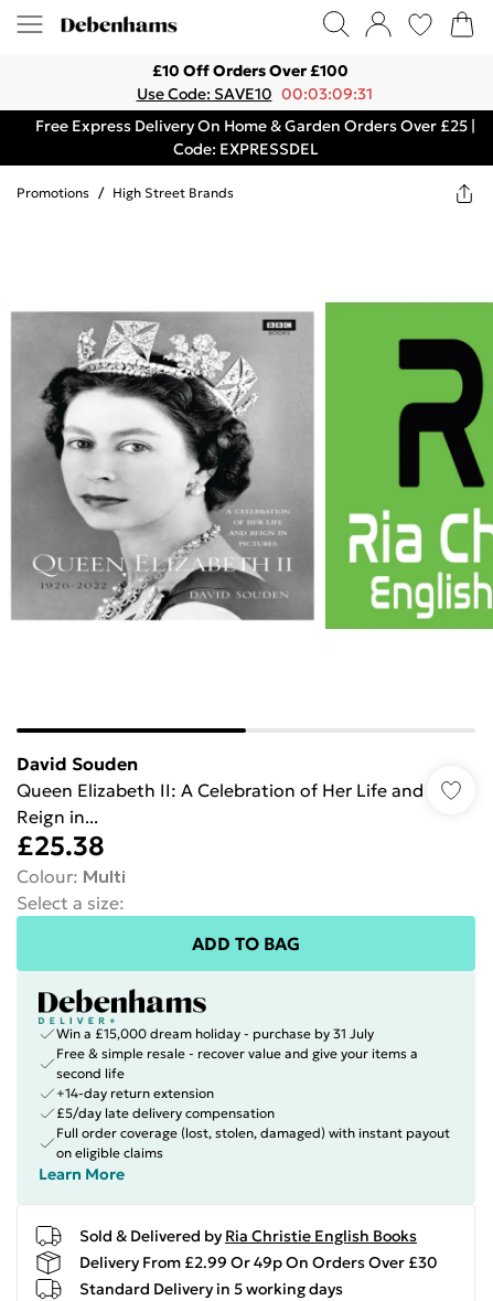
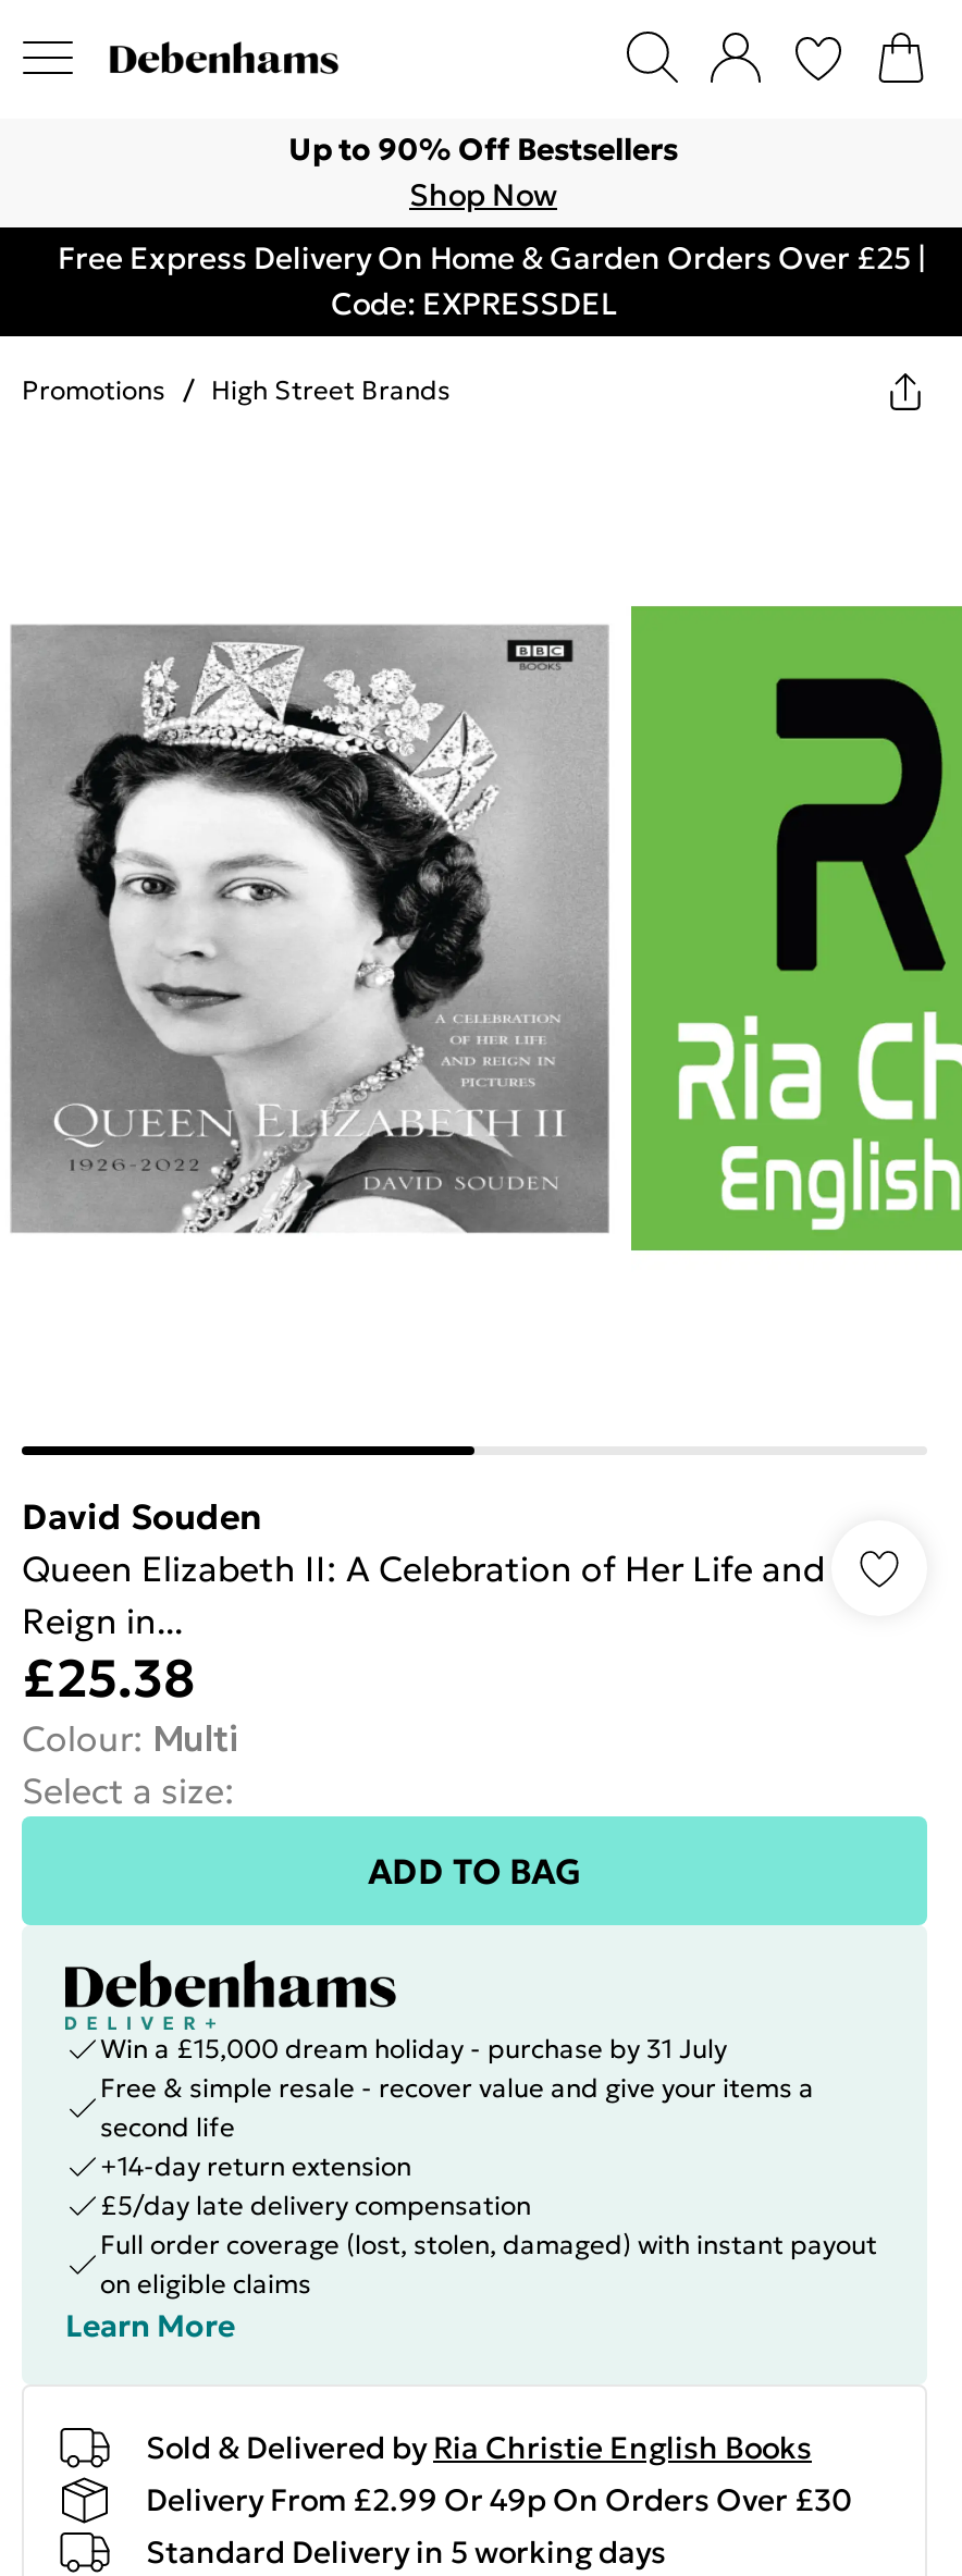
- £10 Off Orders Over £100
- Use Code: SAVE10 00:03:09:31
+ Up to 90% Off Bestsellers
+ Shop Now
